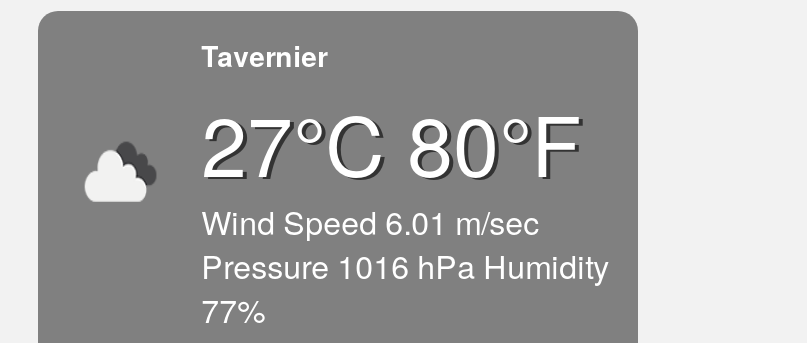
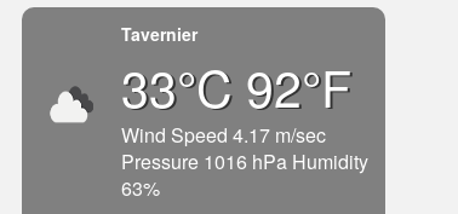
- 27°C 80°F
- Wind Speed 6.01 m/sec
+ 33°C 92°F
+ Wind Speed 4.17 m/sec

- 77%
+ 63%
